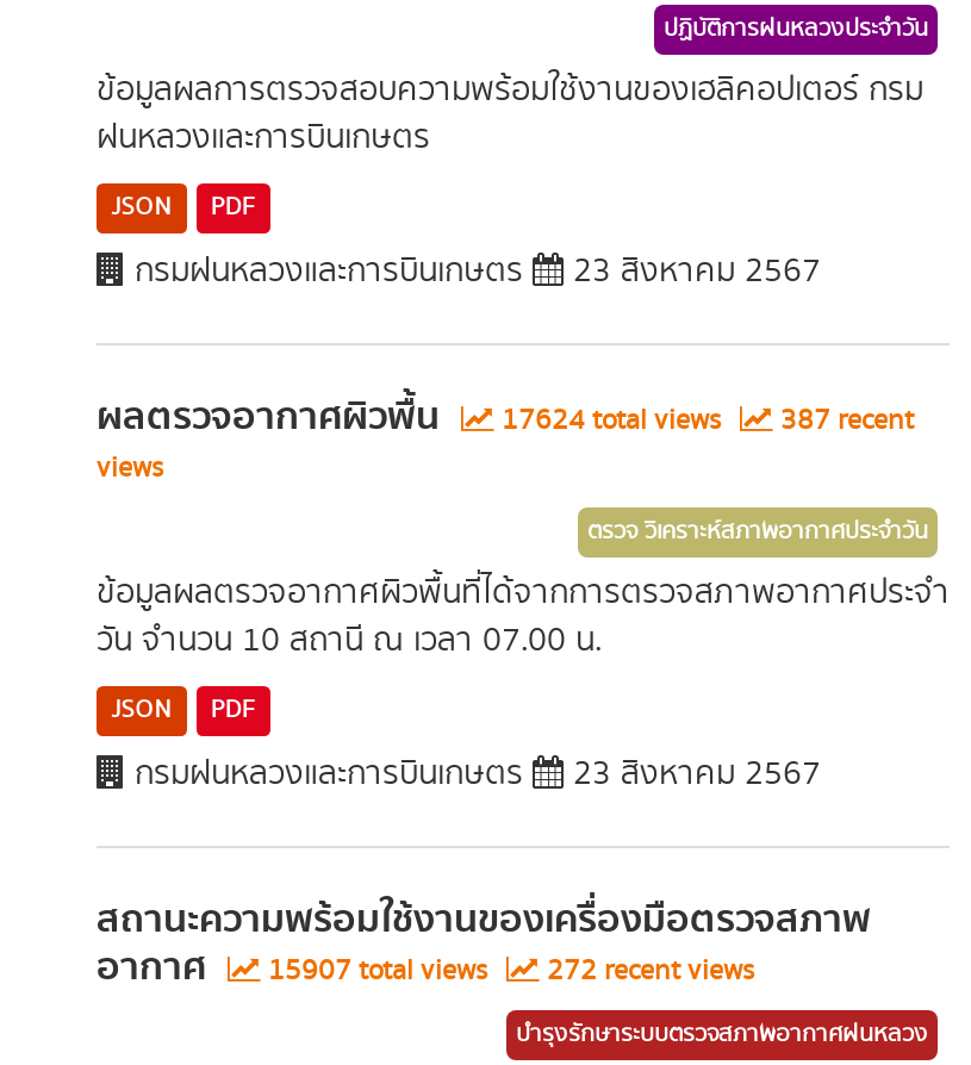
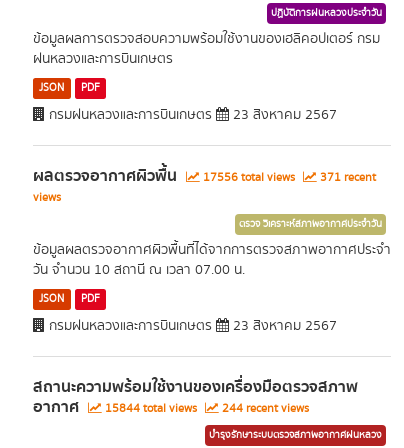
- 17624 total views
+ 17556 total views

- 387 recent
+ 371 recent

- 15907 total views
+ 15844 total views

- 272 recent views
+ 244 recent views
